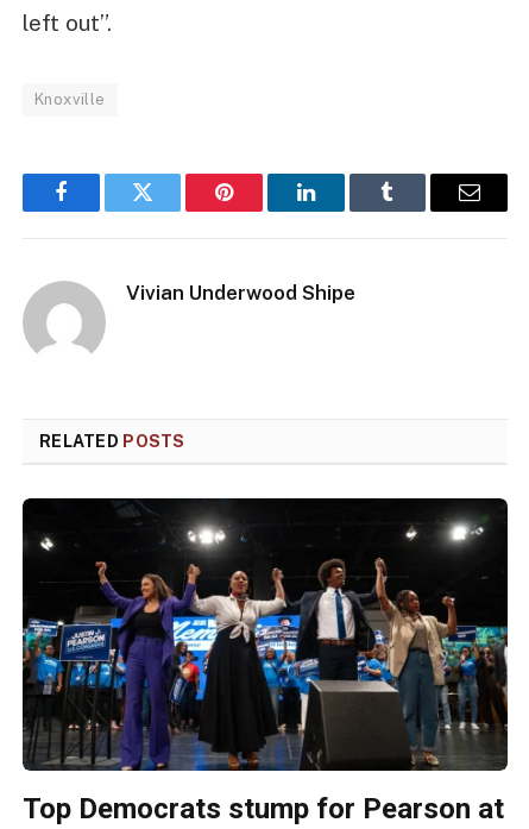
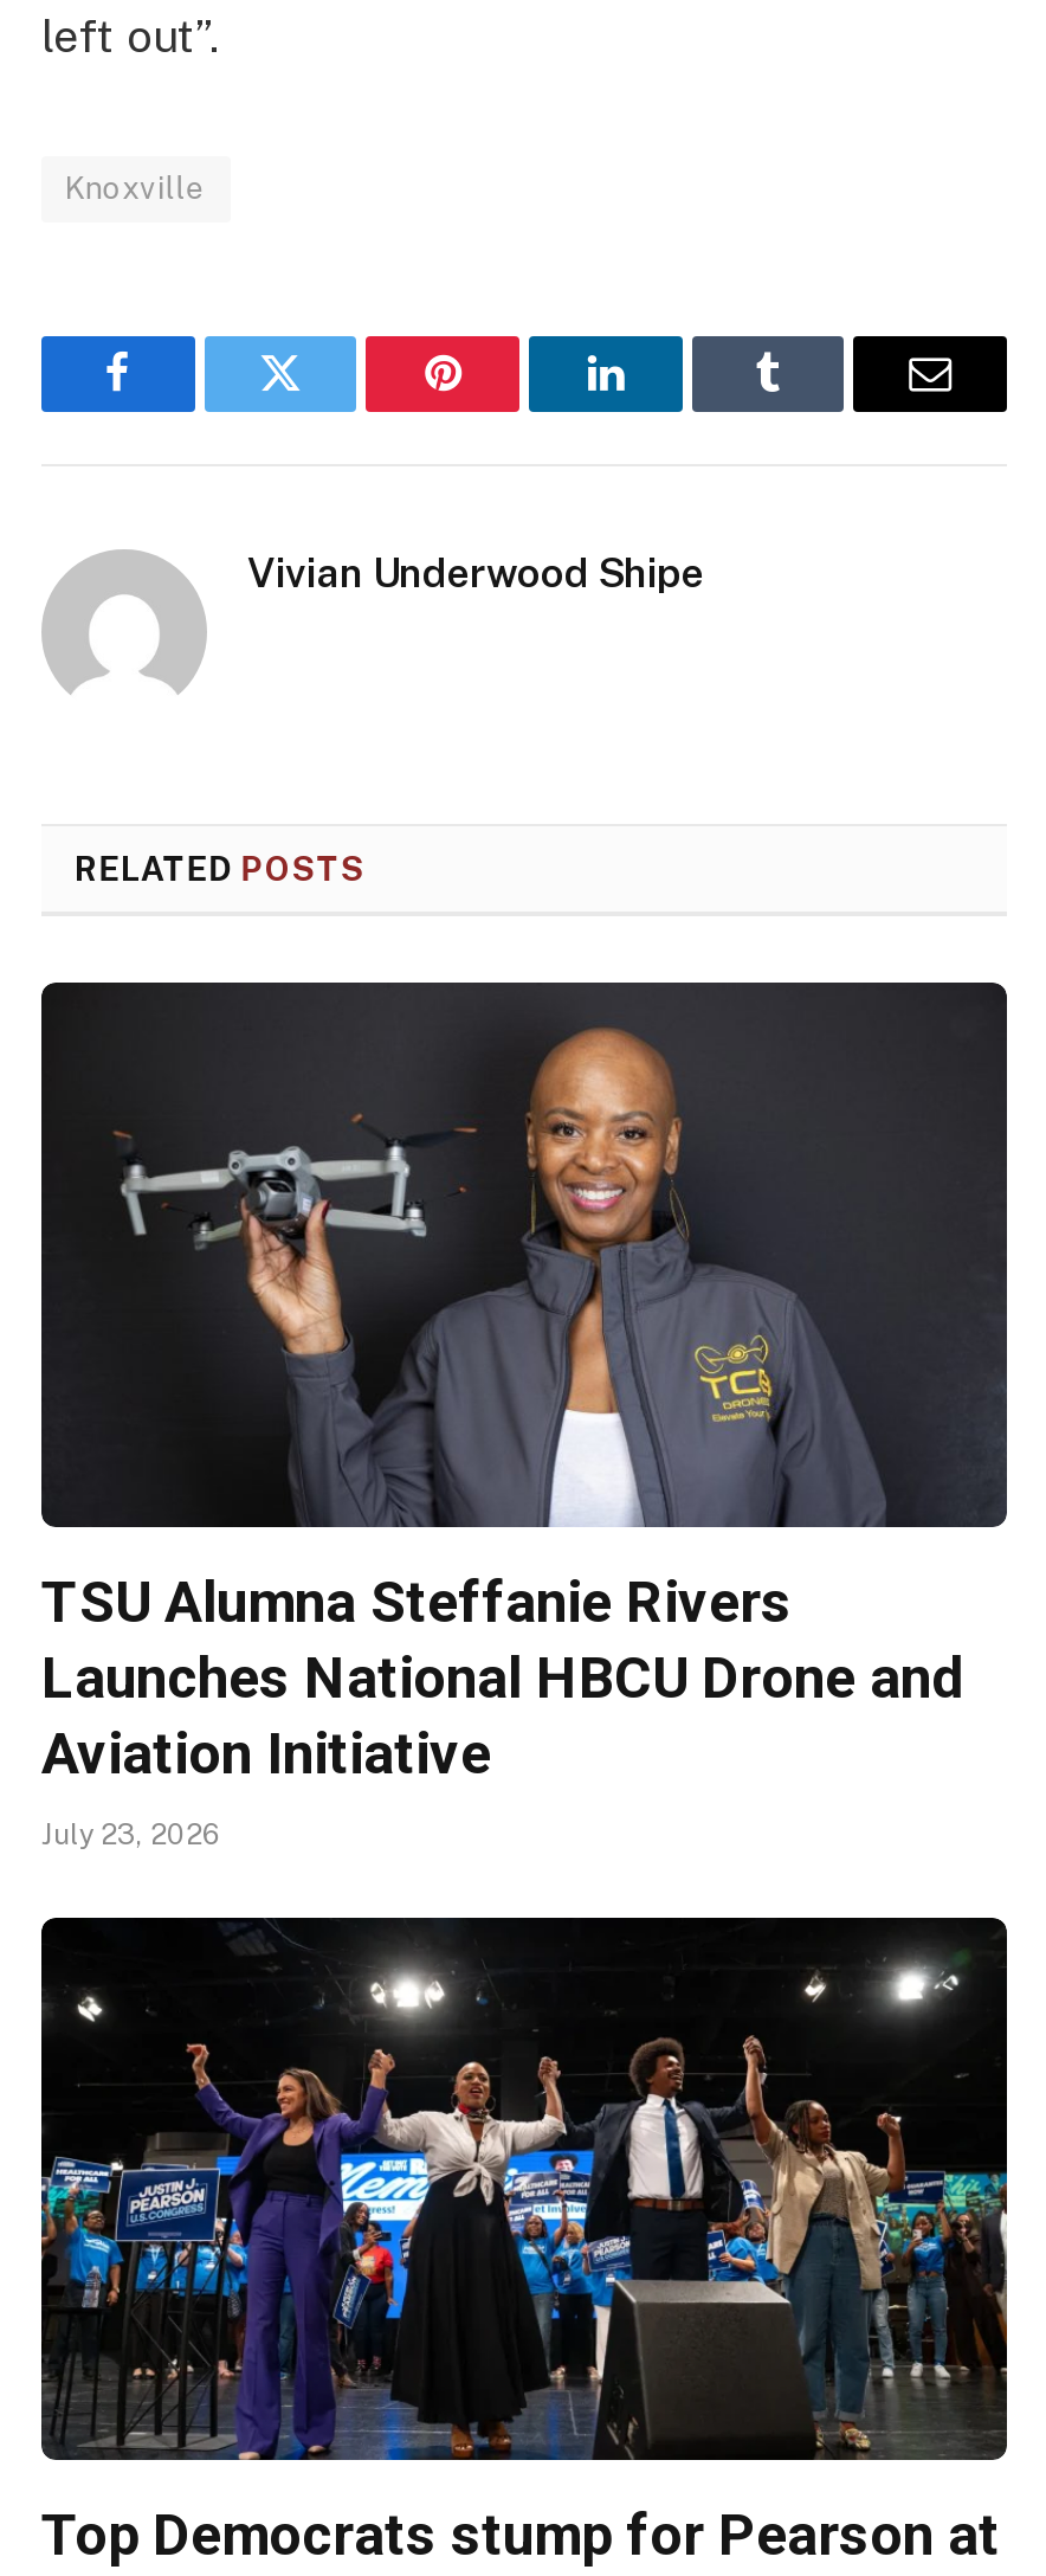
+ [image]
+ TSU Alumna Steffanie Rivers
+ Launches National HBCU Drone and
+ Aviation Initiative
+ July 23, 2026
